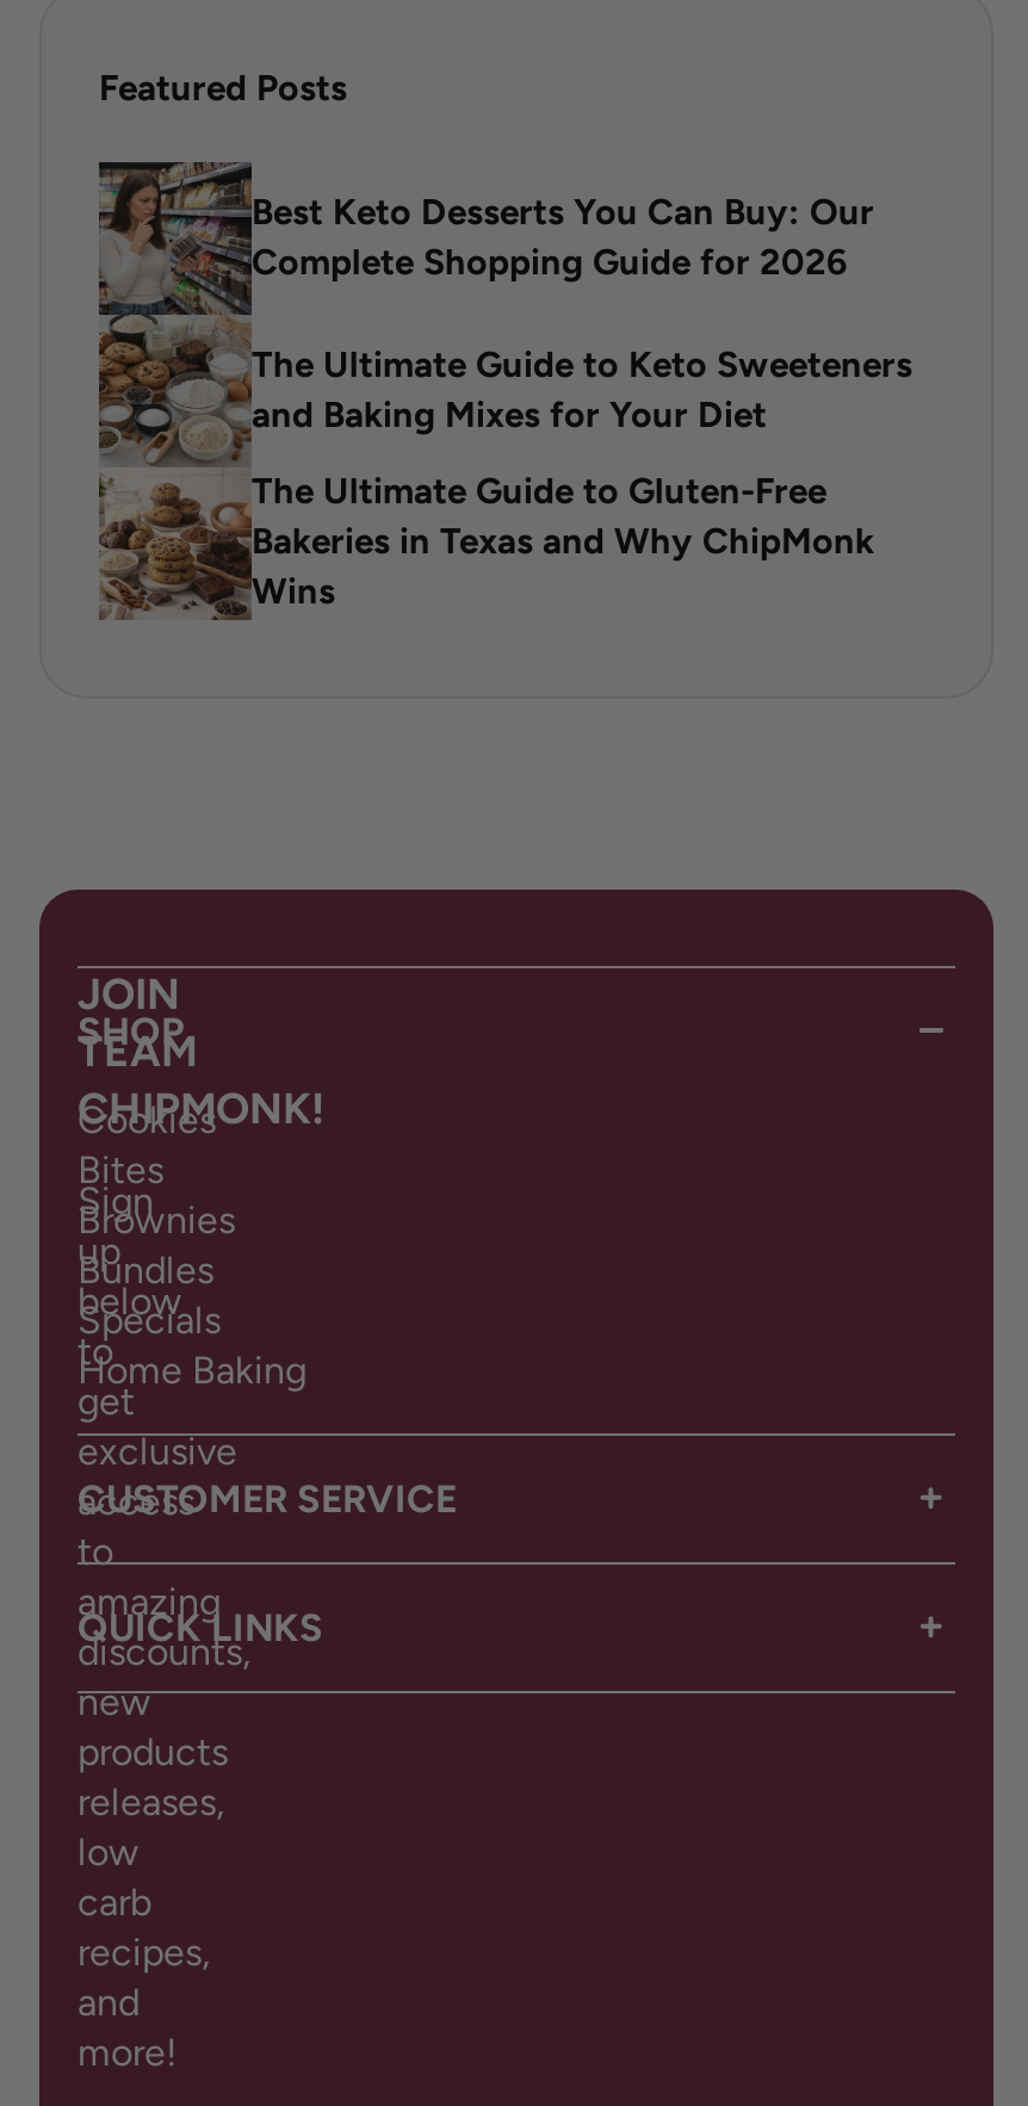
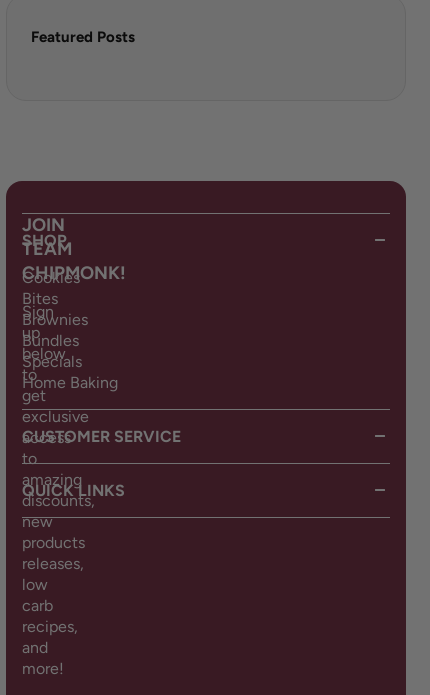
- [image]
- Best Keto Desserts You Can Buy: Our
- Complete Shopping Guide for 2026
- The Ultimate Guide to Keto Sweeteners
- and Baking Mixes for Your Diet
- The Ultimate Guide to Gluten-Free
- Bakeries in Texas and Why ChipMonk
- Wins
